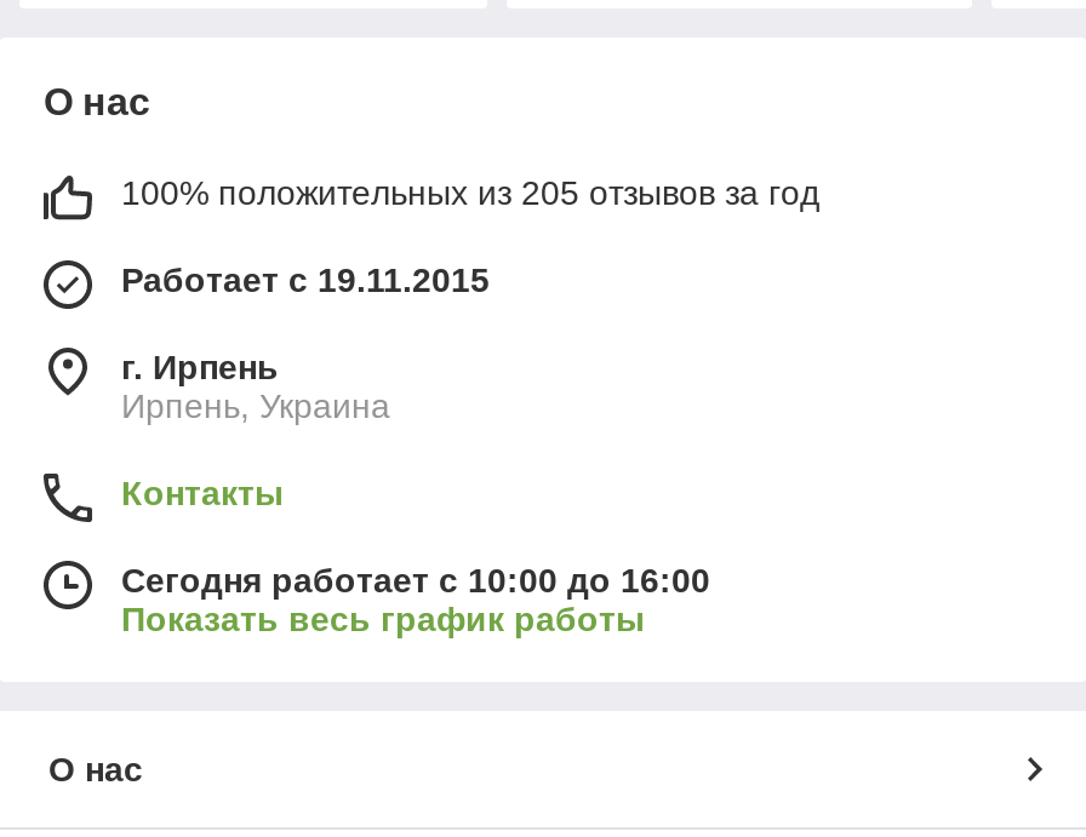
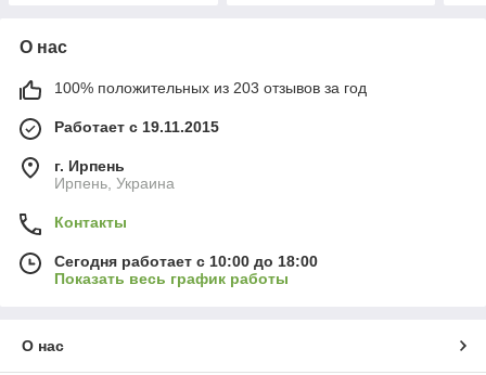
- 100% положительных из 205 отзывов за год
+ 100% положительных из 203 отзывов за год

- Сегодня работает с 10:00 до 16:00
+ Сегодня работает с 10:00 до 18:00
